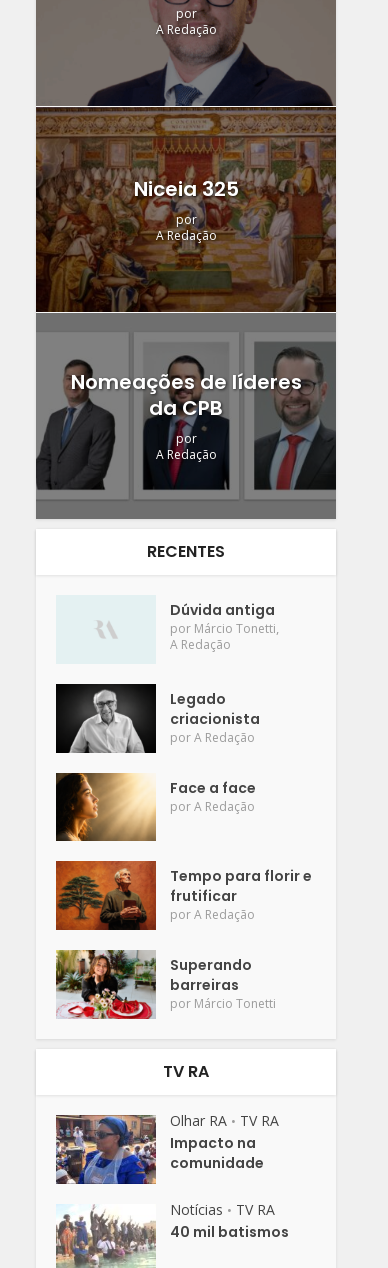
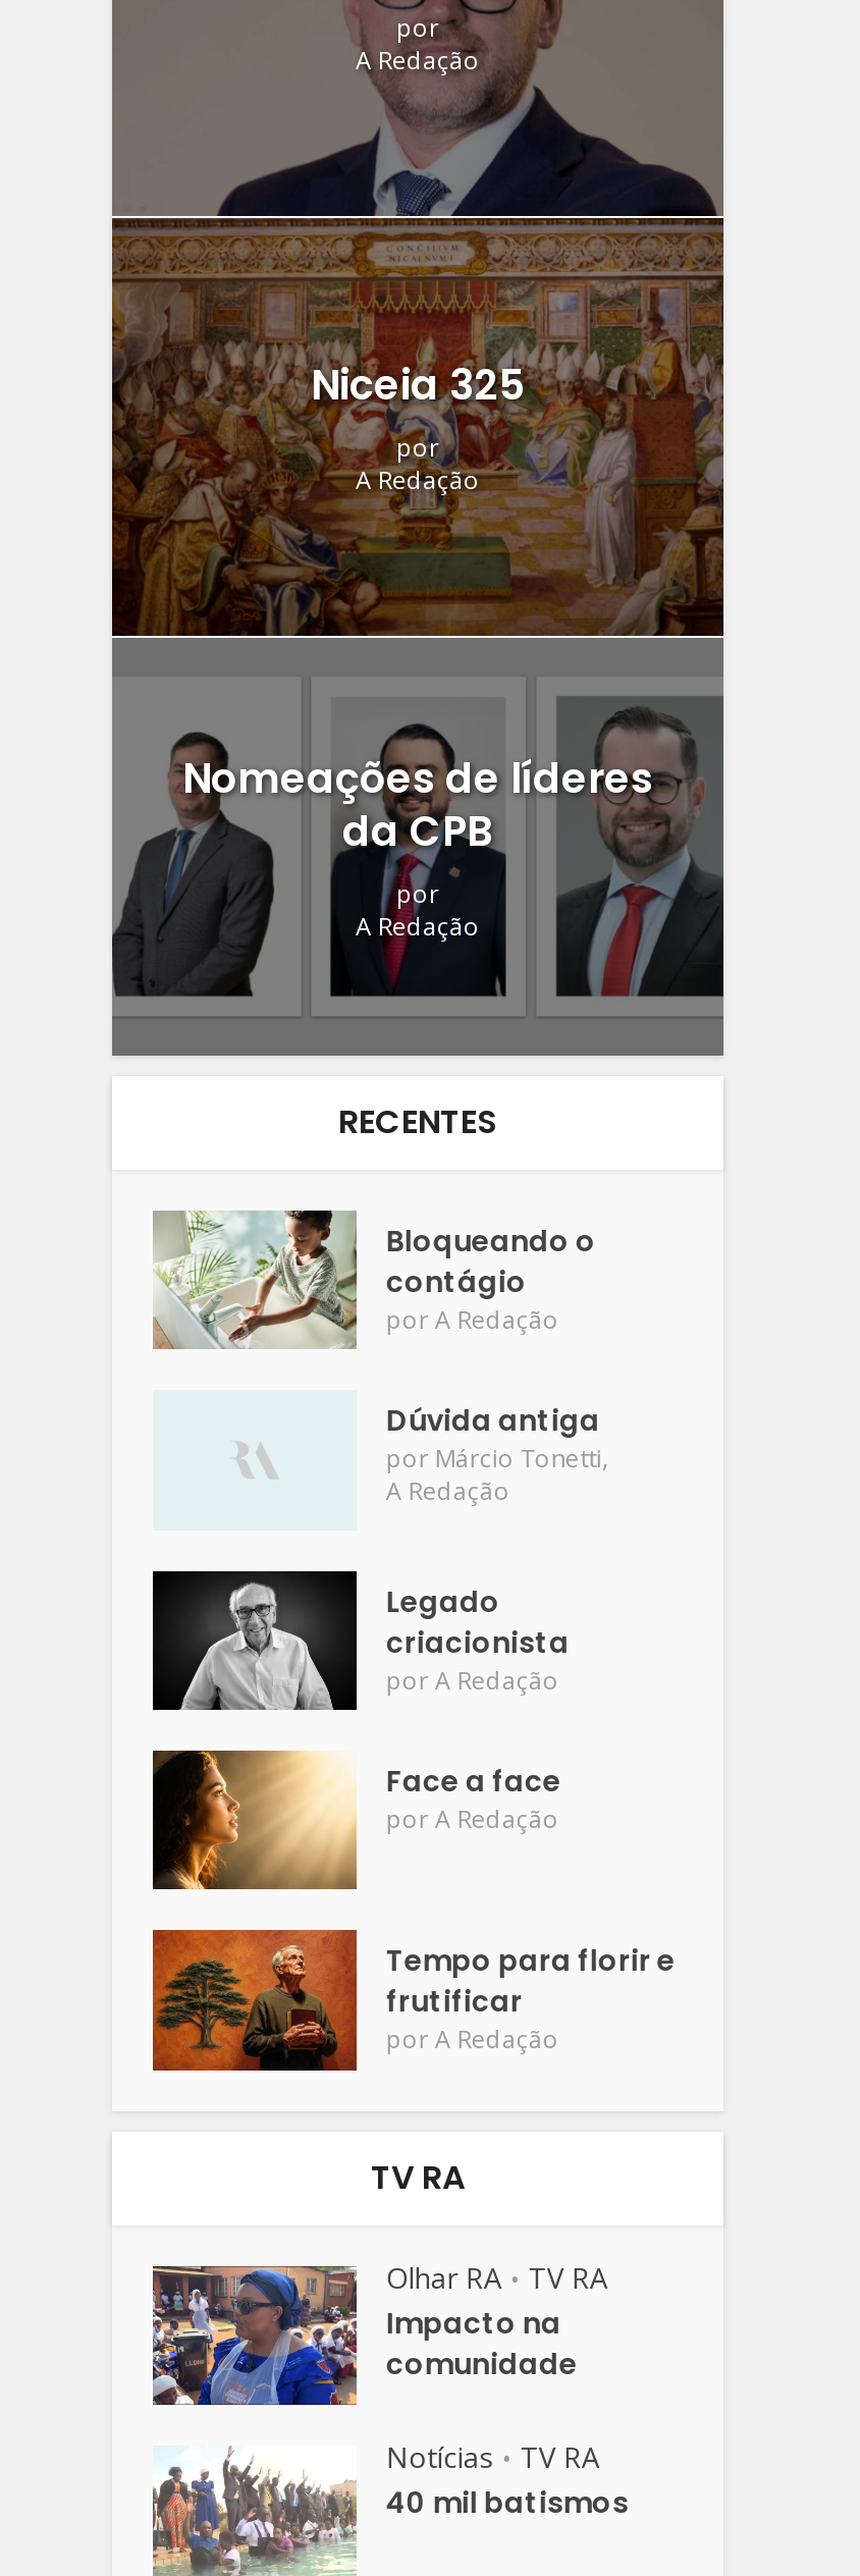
+ [image]
+ Bloqueando o
+ contágio
+ por A Redação

moved down: [image] | Dúvida antiga | por Márcio Tonetti, | ... | frutificar | por A Redação

- [image]
- Superando
- barreiras
- por Márcio Tonetti
